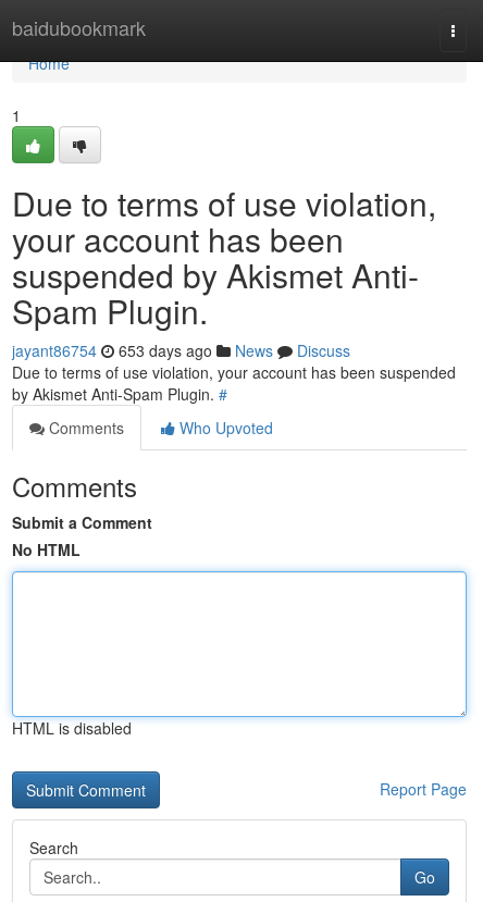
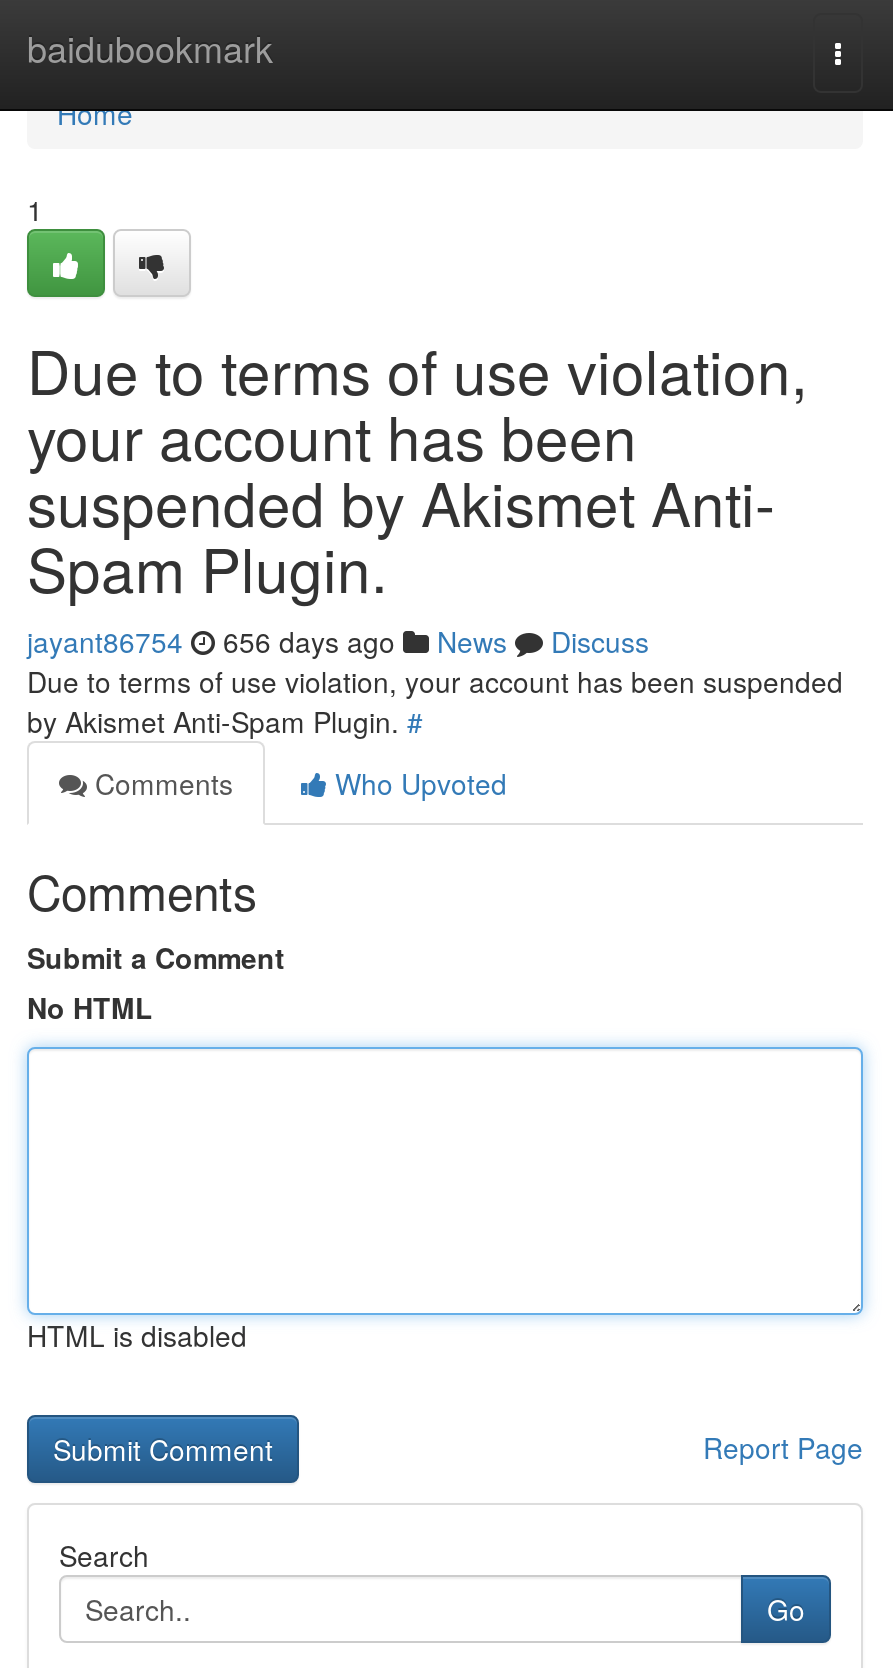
- jayant86754 653 days ago News Discuss
+ jayant86754 656 days ago News Discuss
